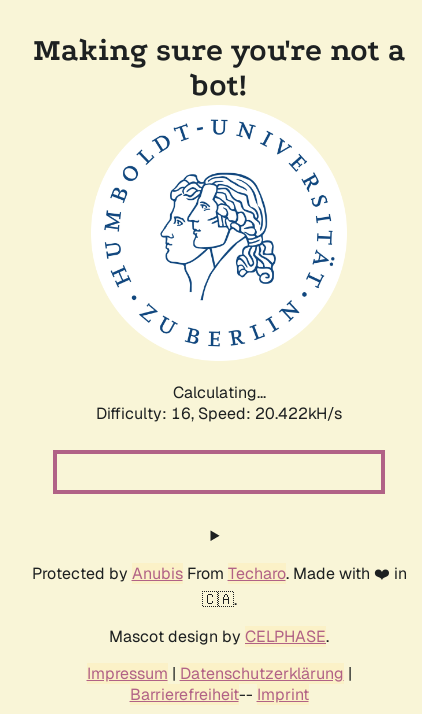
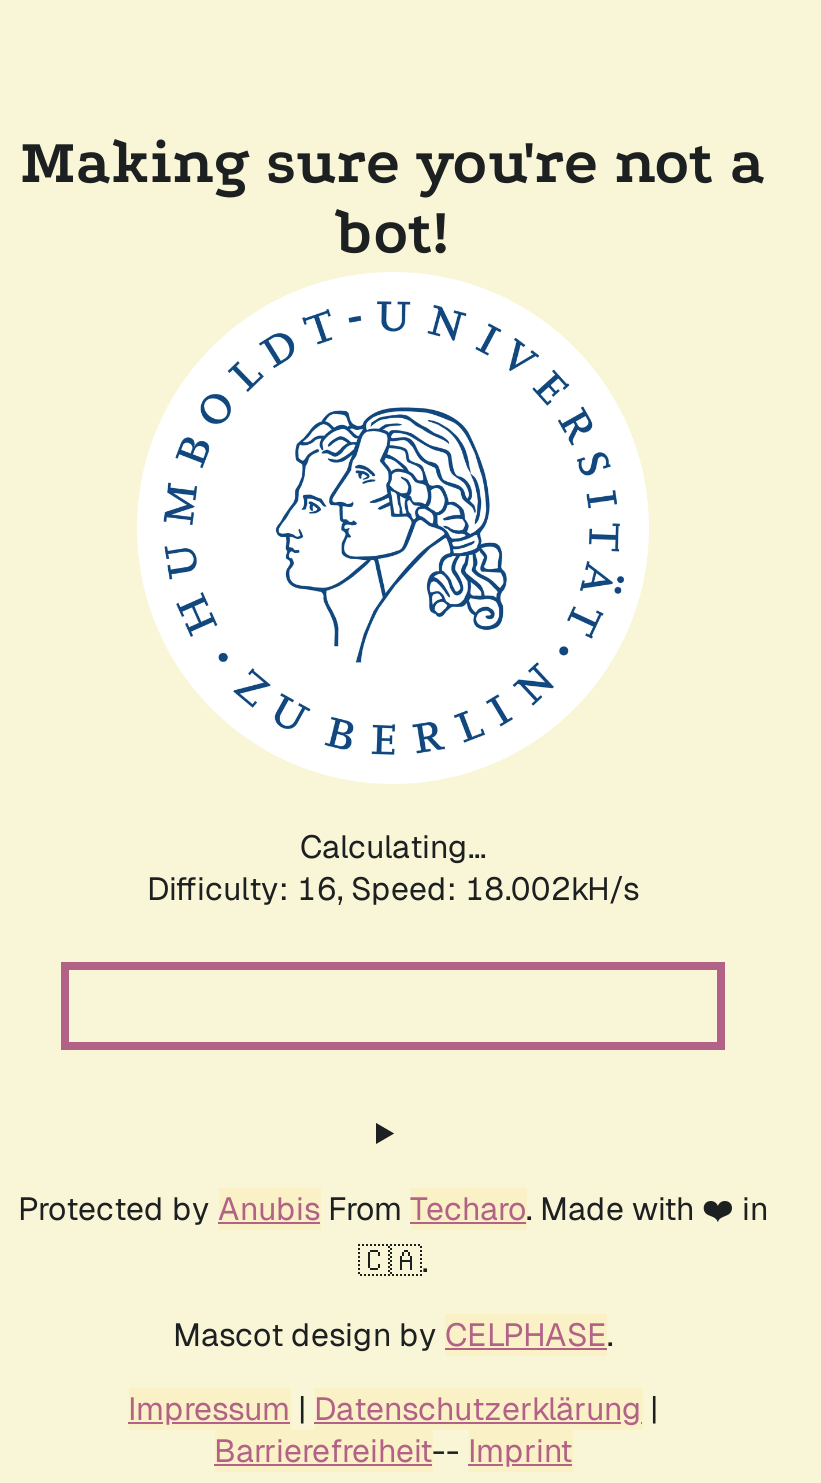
- Difficulty: 16, Speed: 20.422kH/s
+ Difficulty: 16, Speed: 18.002kH/s
